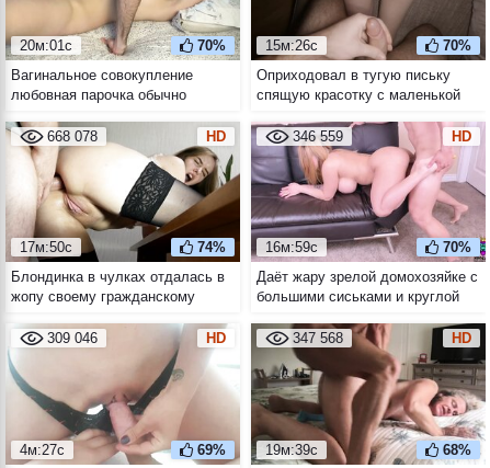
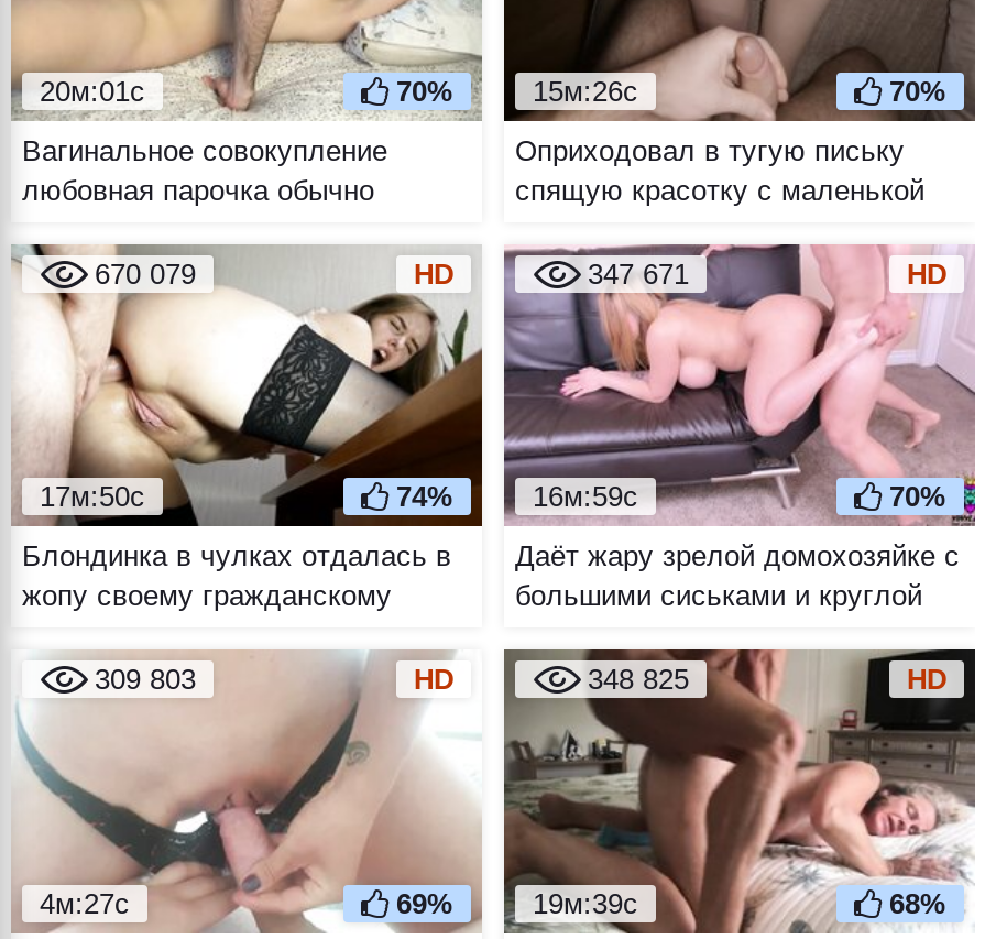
- 668 078
+ 670 079

- 346 559
+ 347 671

- 309 046
+ 309 803

- 347 568
+ 348 825
